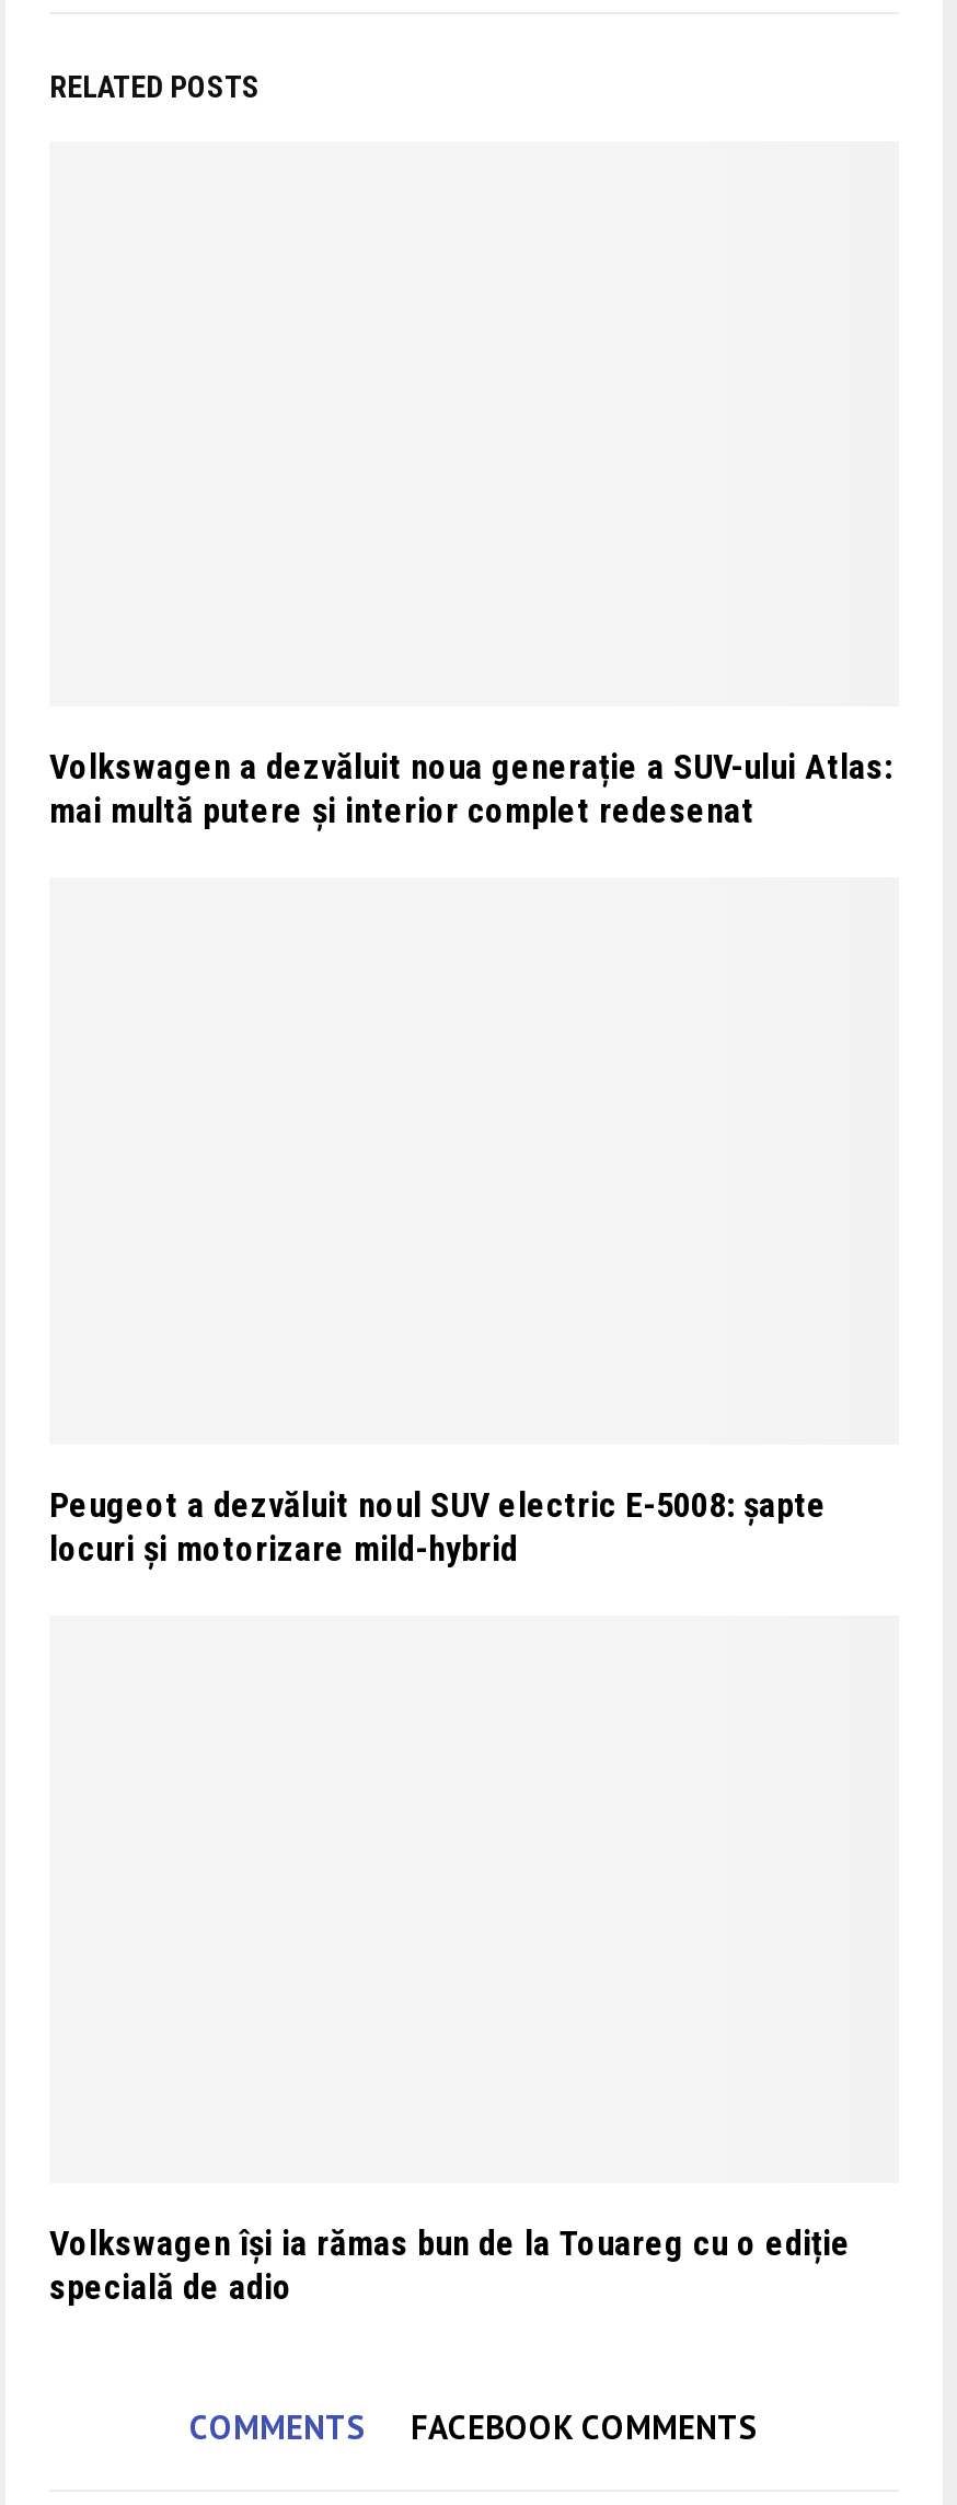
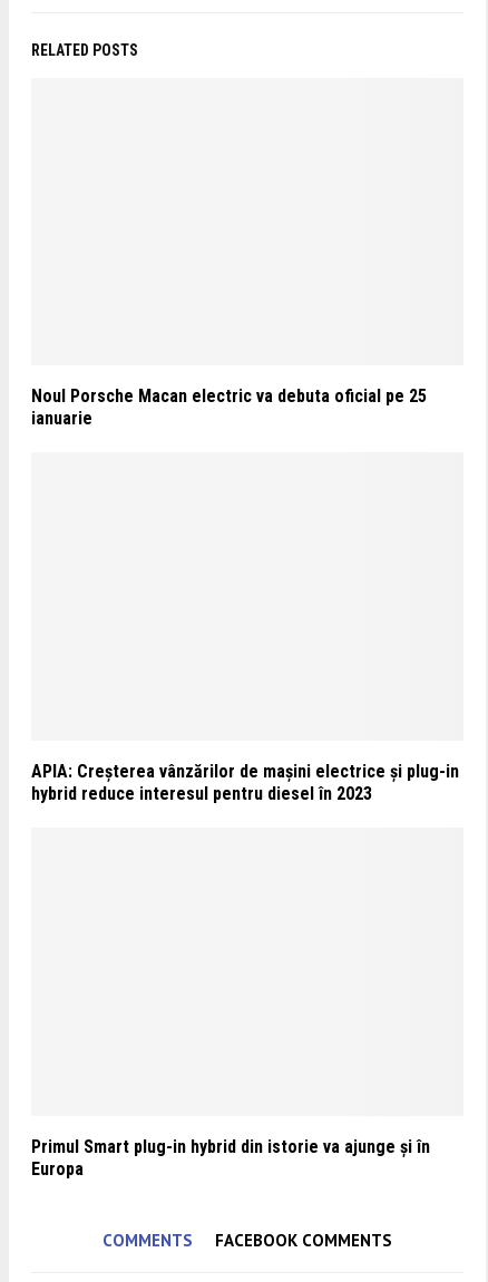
- Volkswagen a dezvăluit noua generație a SUV-ului Atlas:
- mai multă putere și interior complet redesenat
+ Noul Porsche Macan electric va debuta oficial pe 25
+ ianuarie

- Peugeot a dezvăluit noul SUV electric E-5008: șapte
- locuri și motorizare mild-hybrid
+ APIA: Creșterea vânzărilor de mașini electrice și plug-in
+ hybrid reduce interesul pentru diesel în 2023

- Volkswagen își ia rămas bun de la Touareg cu o ediție
- specială de adio
+ Primul Smart plug-in hybrid din istorie va ajunge și în
+ Europa
